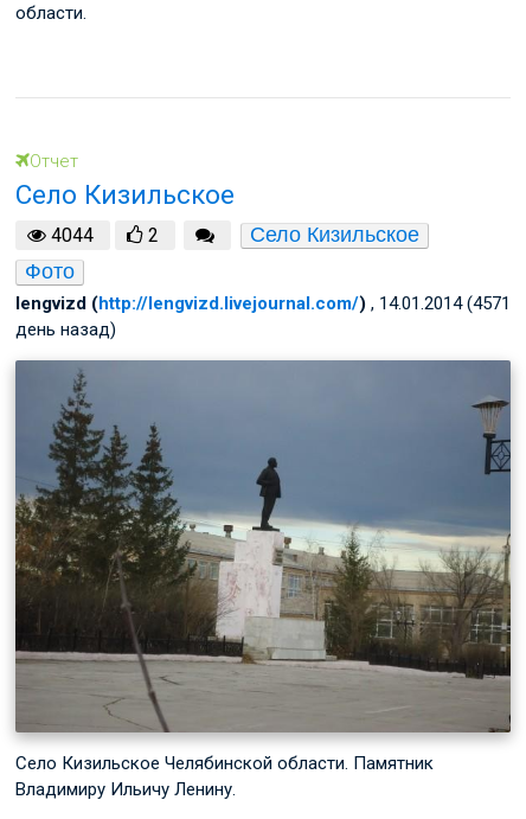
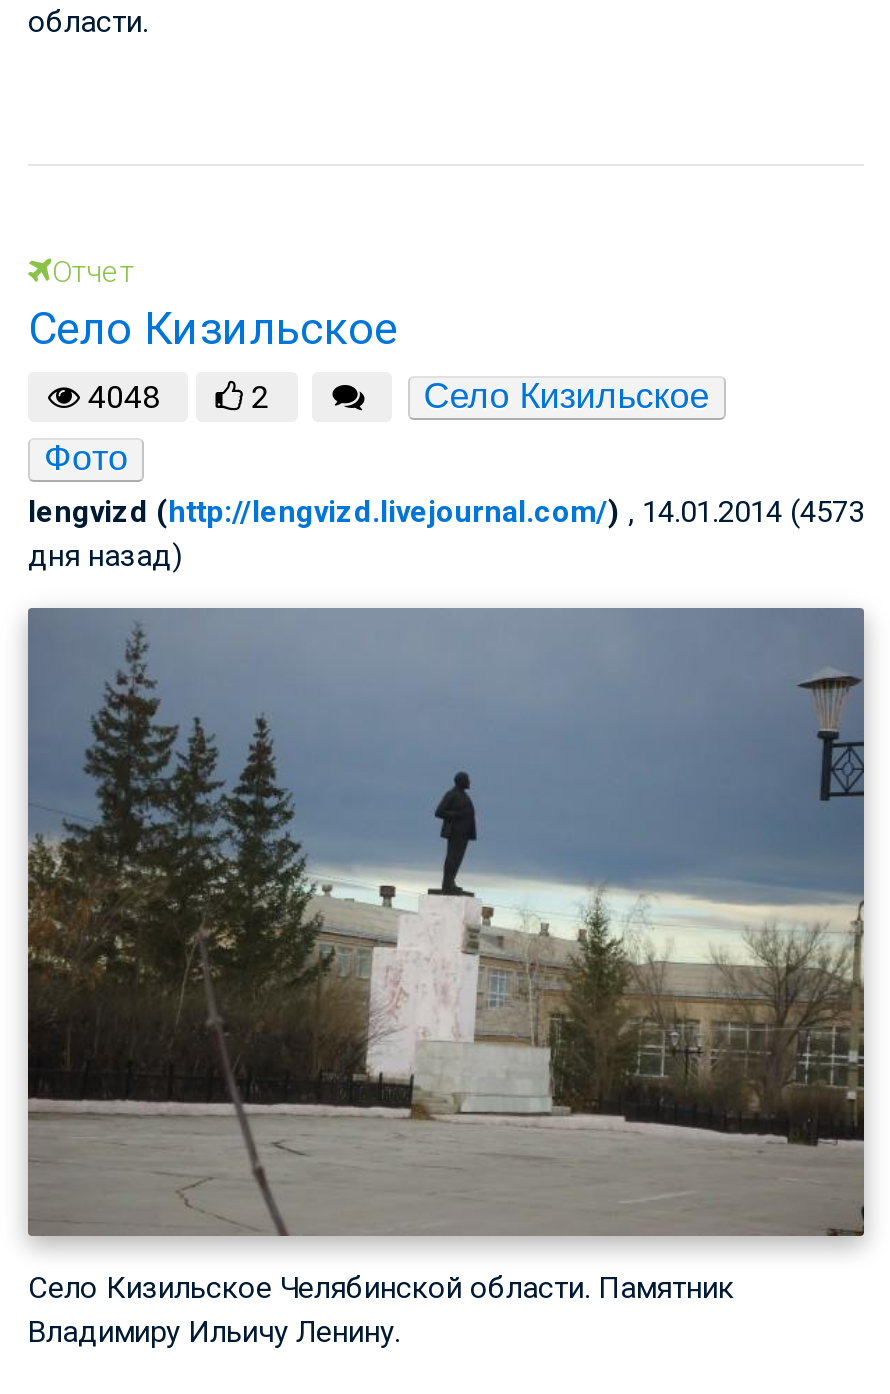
- 4044
+ 4048

- lengvizd (http://lengvizd.livejournal.com/), 14.01.2014 (4571
+ lengvizd (http://lengvizd.livejournal.com/), 14.01.2014 (4573

- день назад)
+ дня назад)
